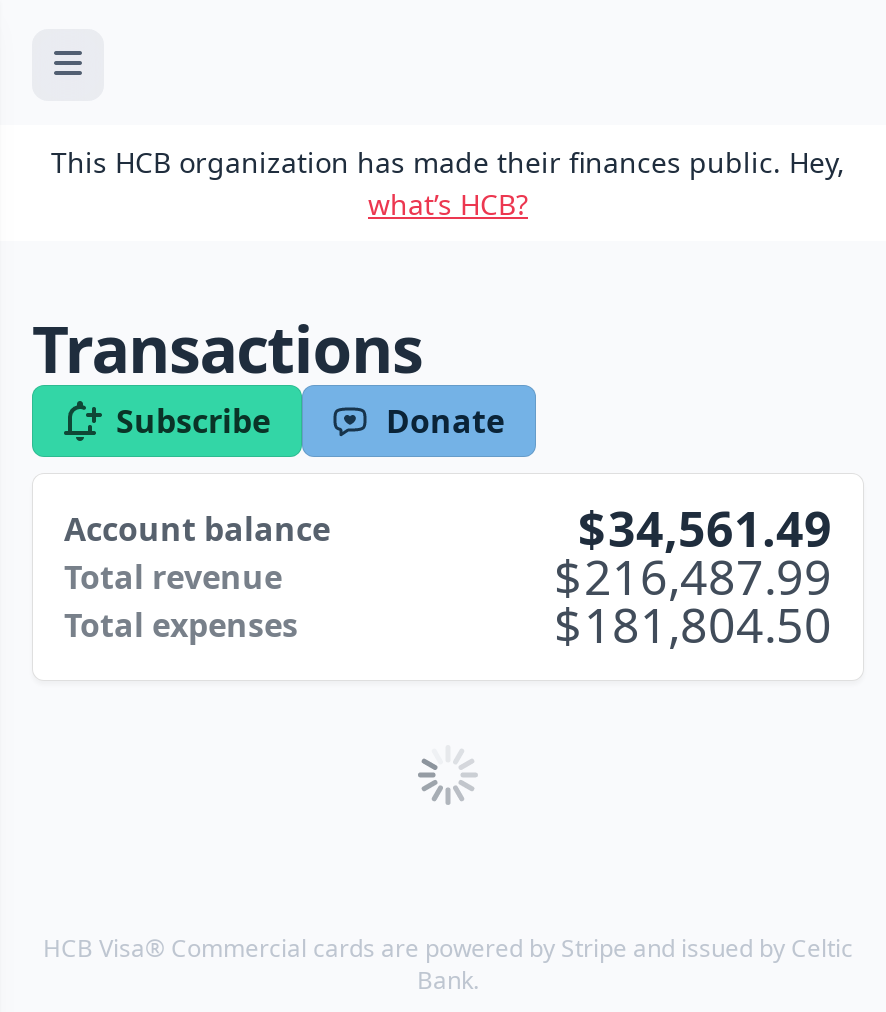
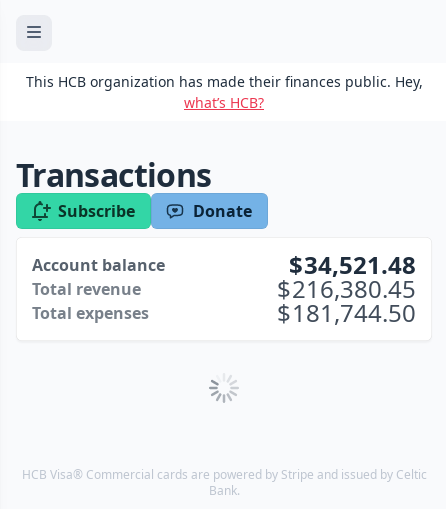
- 34,561.49
+ 34,521.48

- 216,487.99
+ 216,380.45

- 181,804.50
+ 181,744.50
